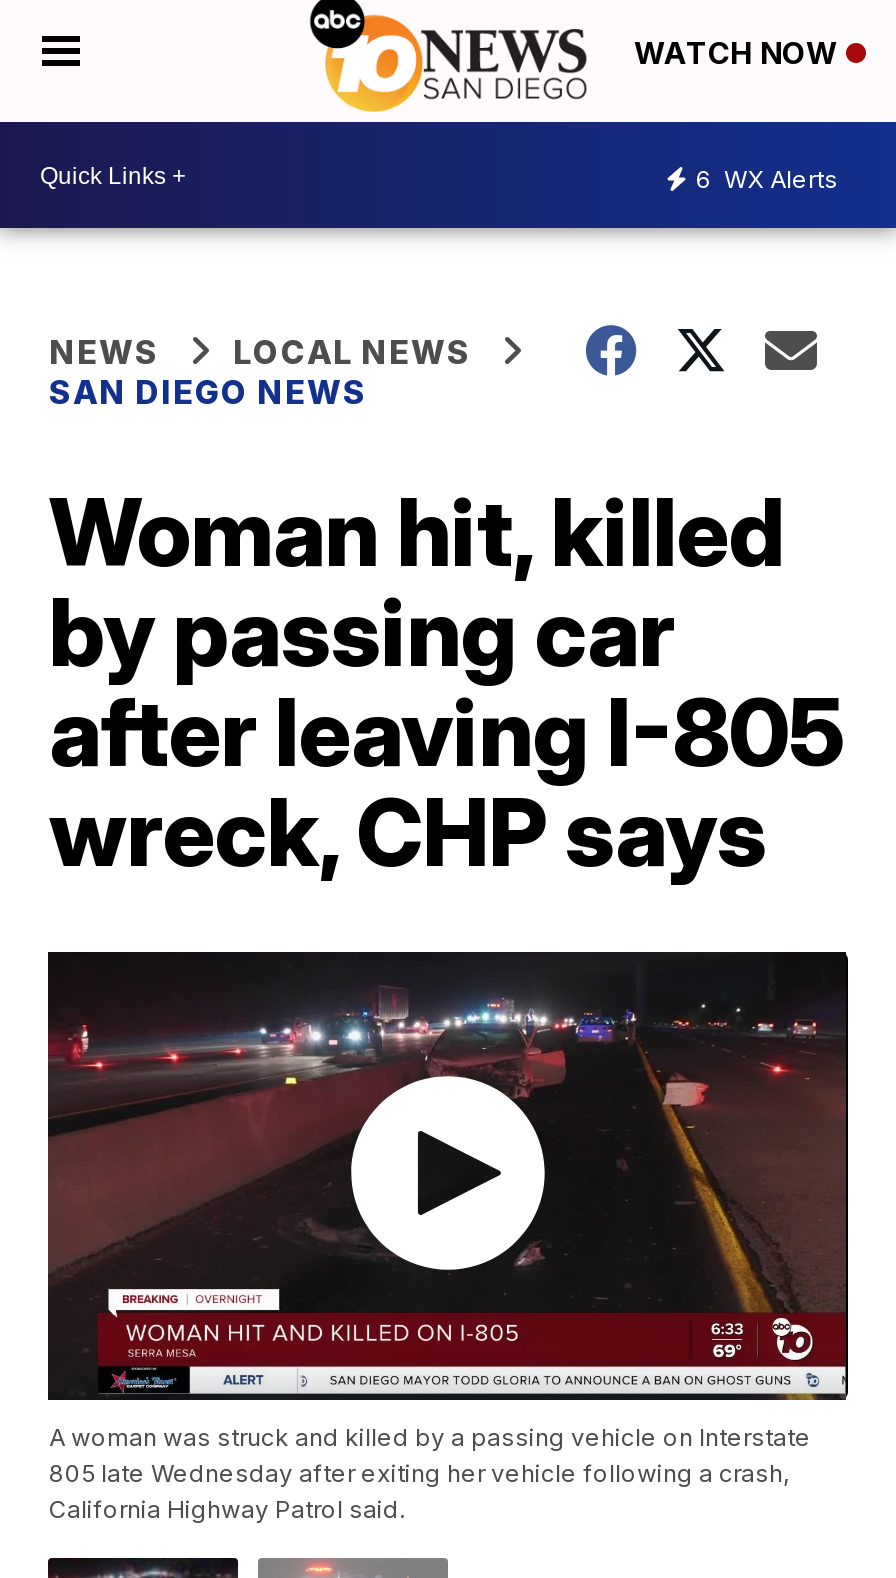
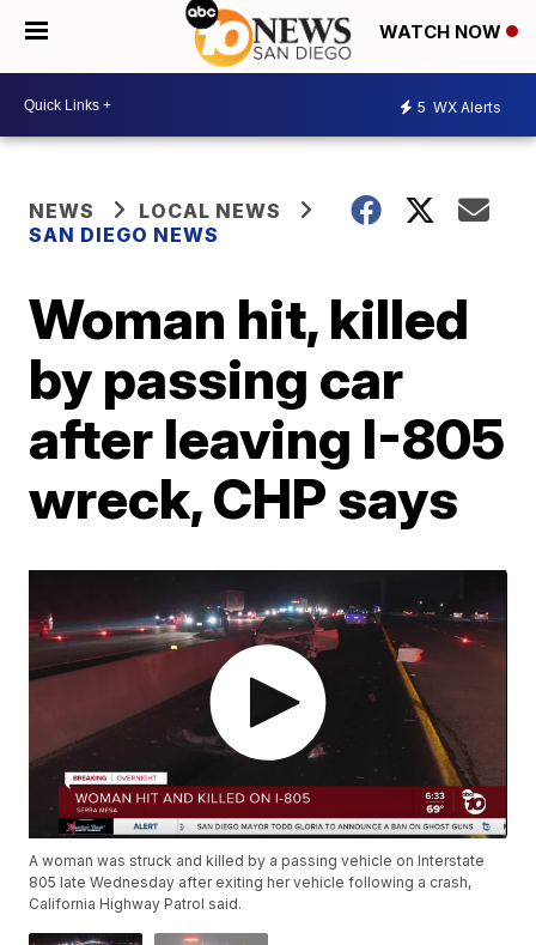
- 6 WX Alerts
+ 5 WX Alerts
